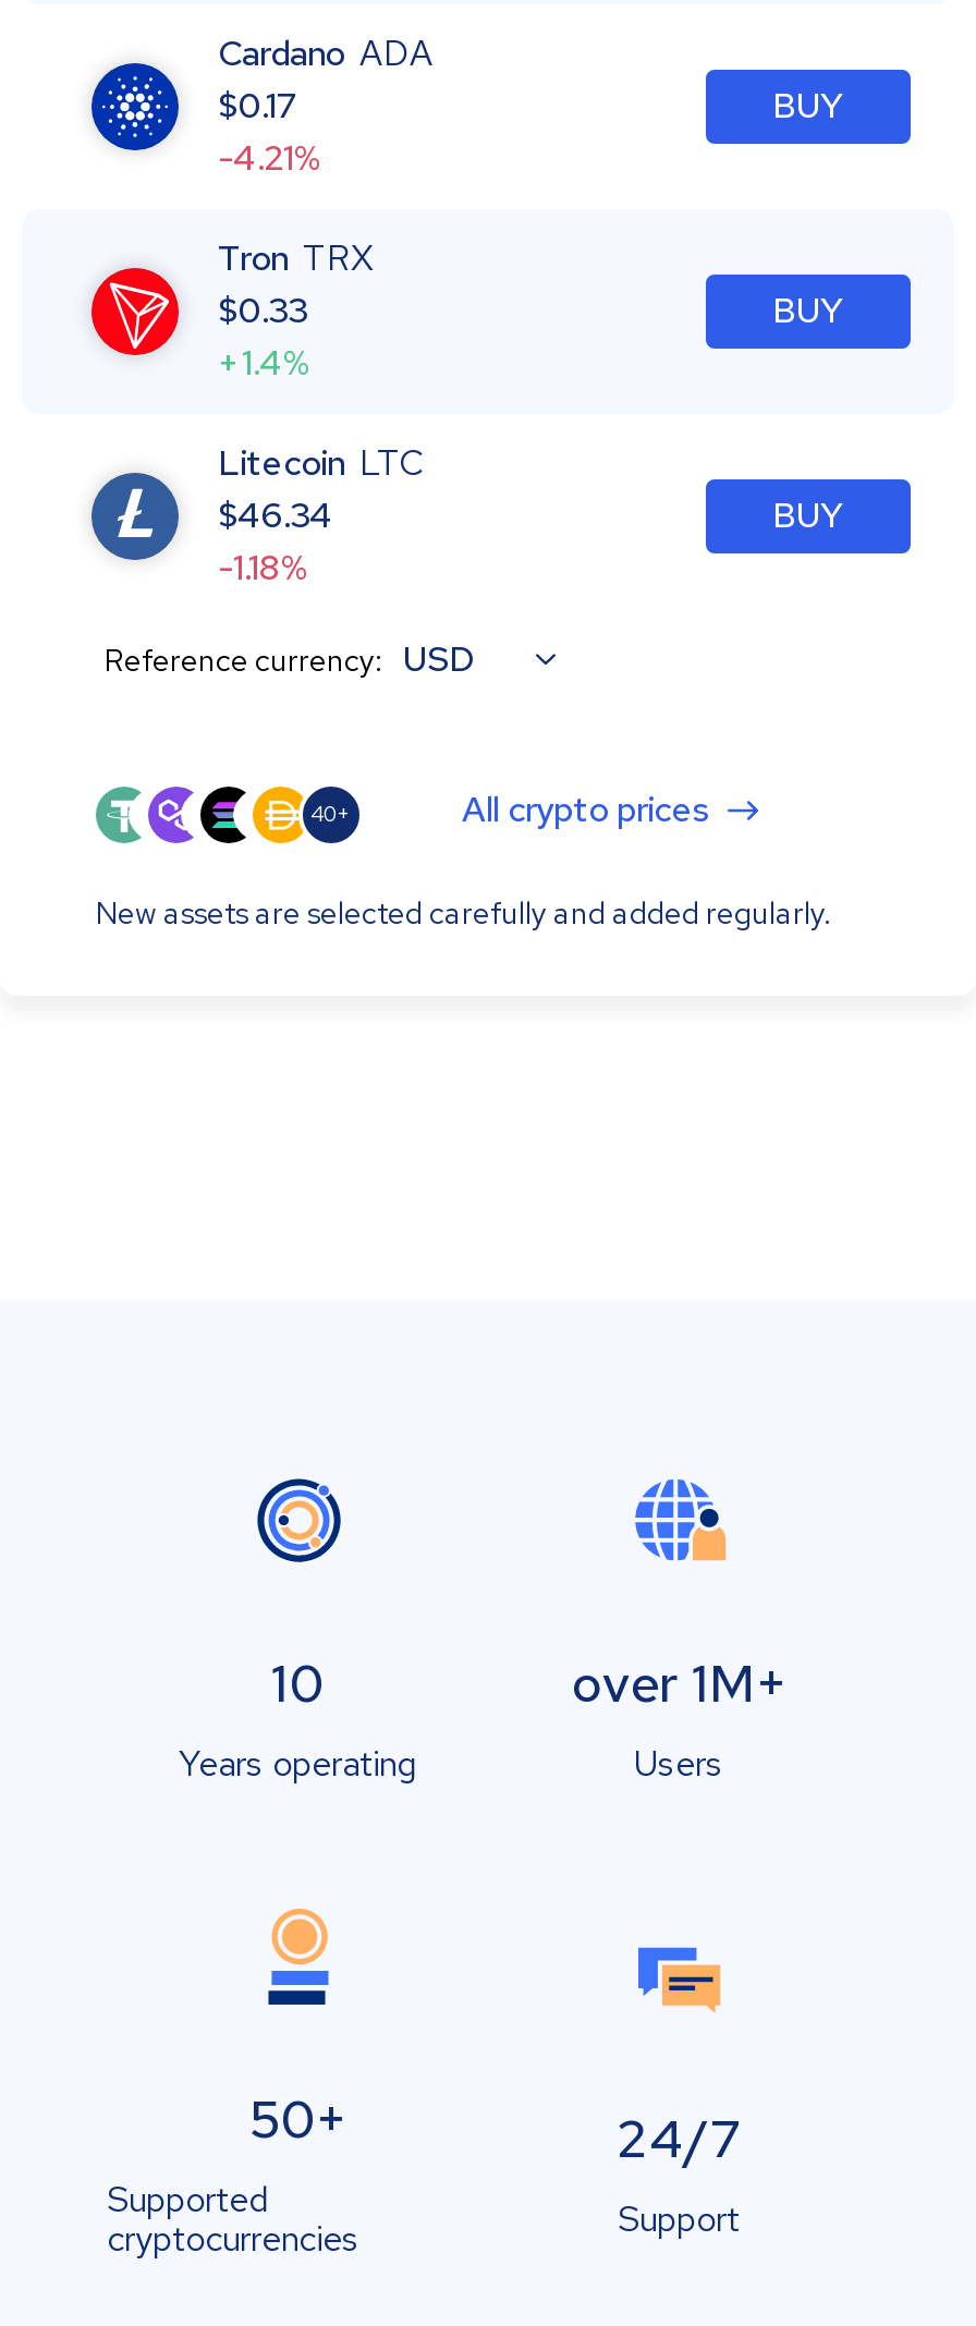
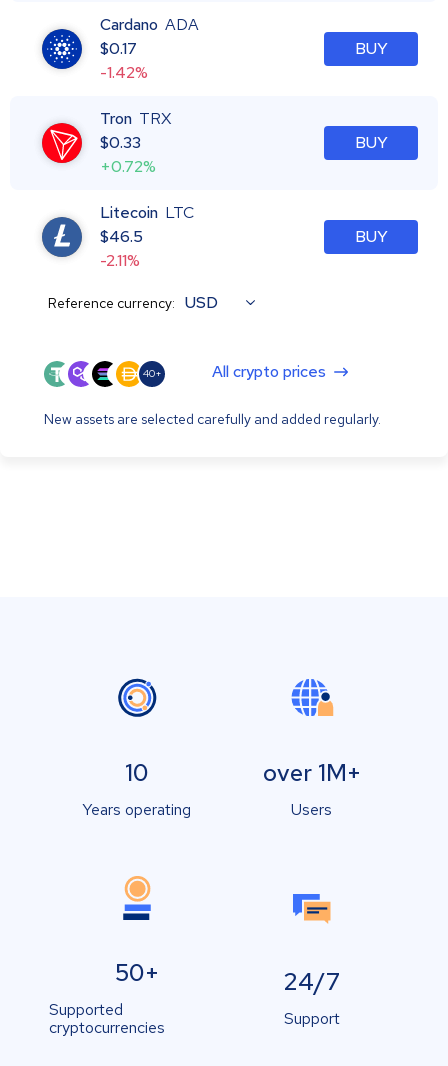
- -4.21%
+ -1.42%

- +1.4%
+ +0.72%

- $46.34
+ $46.5

- -1.18%
+ -2.11%
